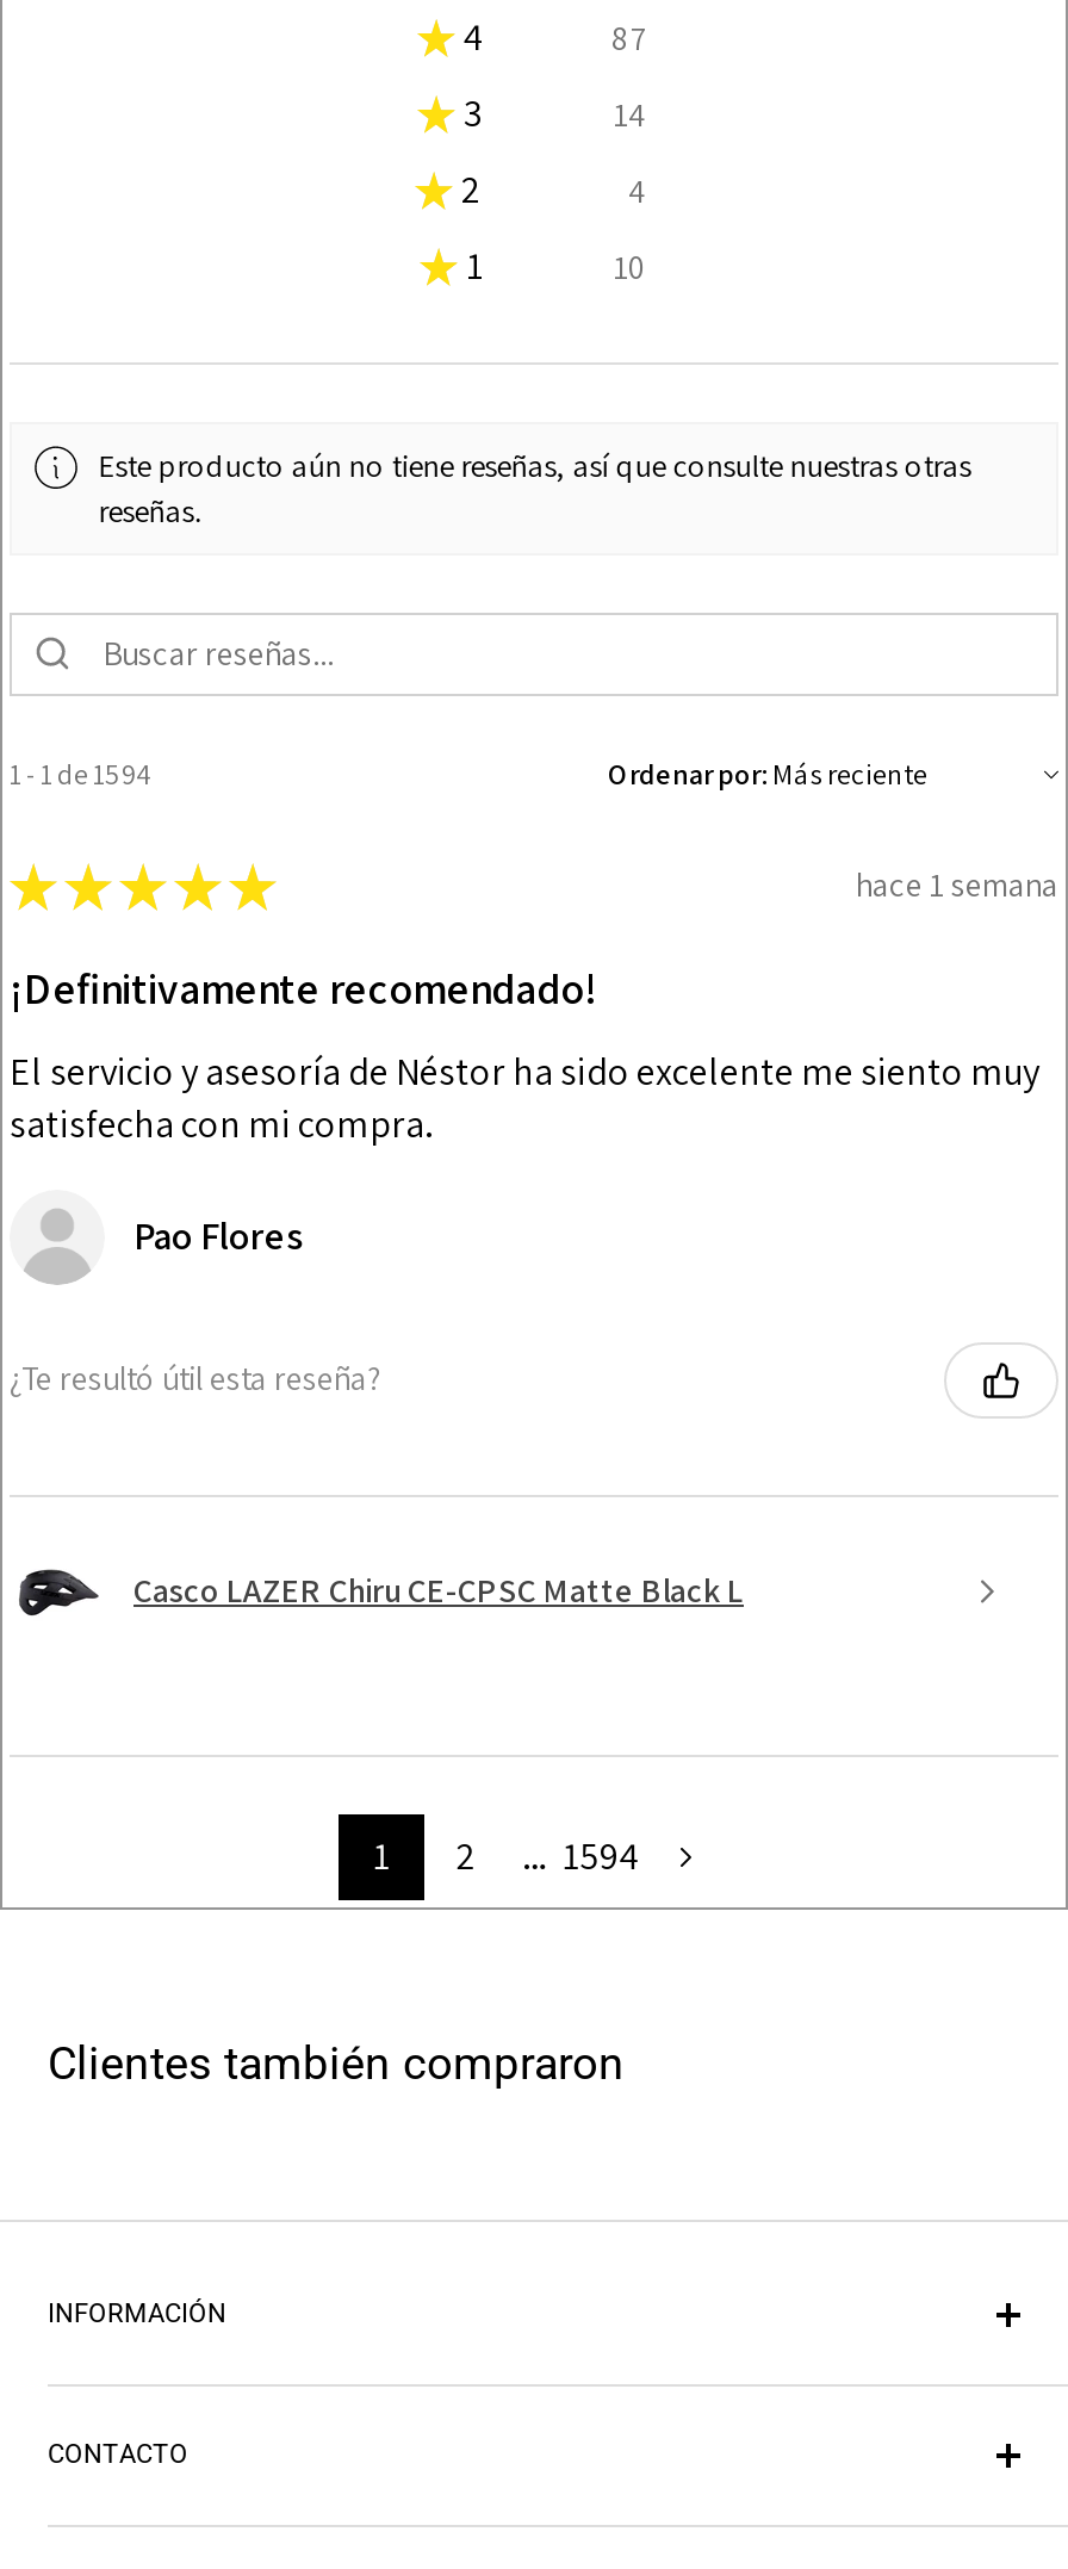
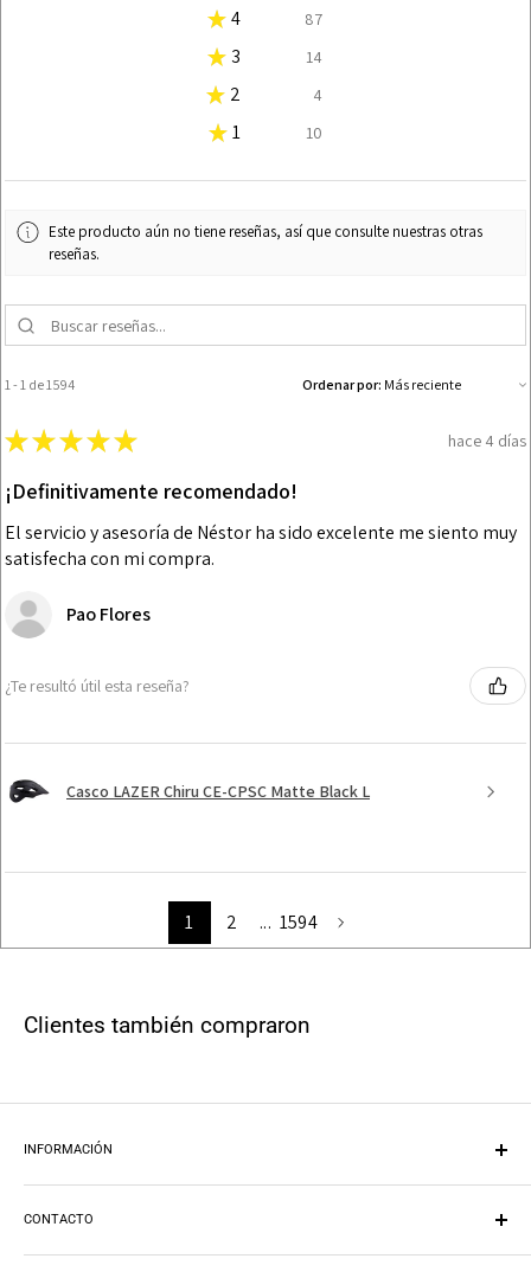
- hace 1 semana
+ hace 4 días
